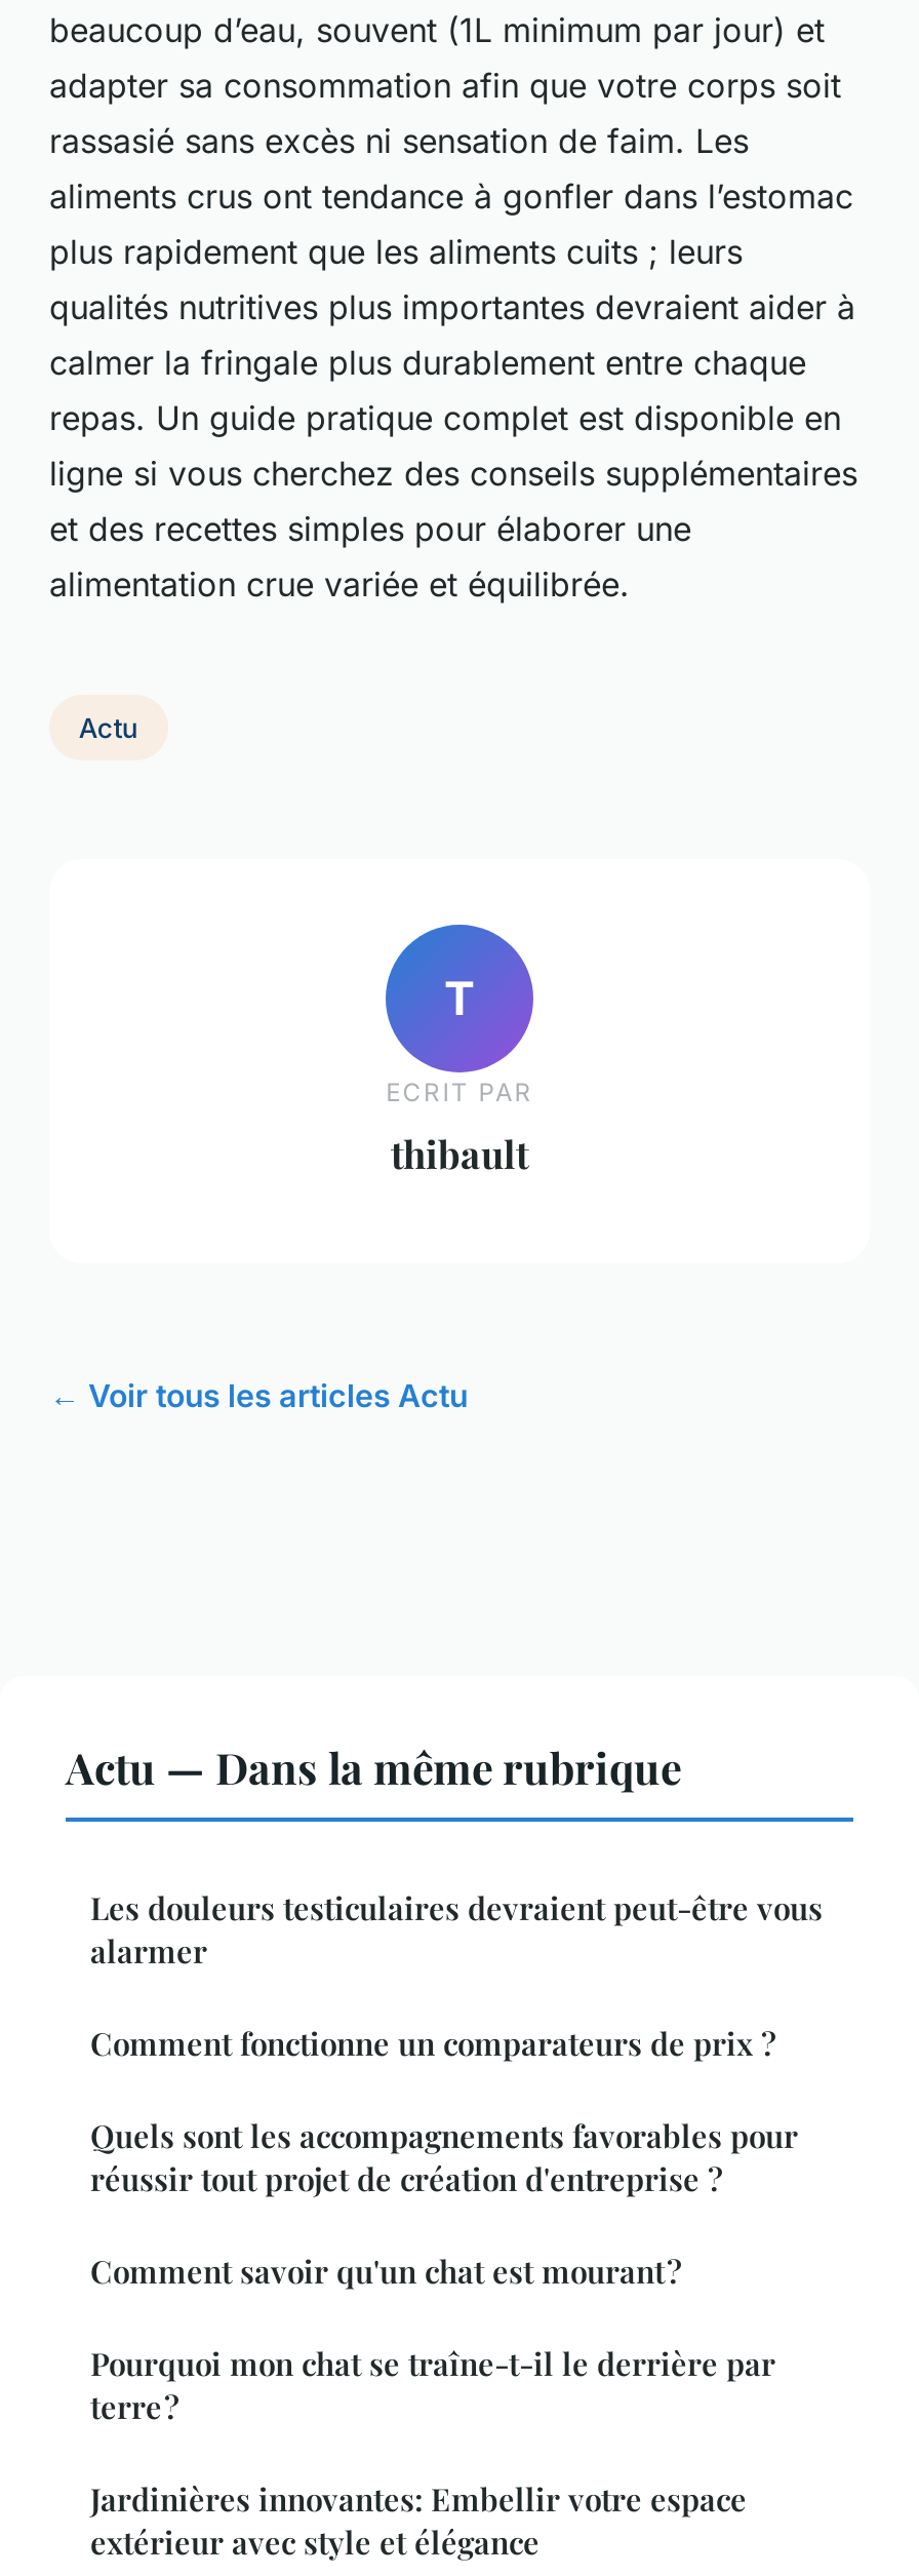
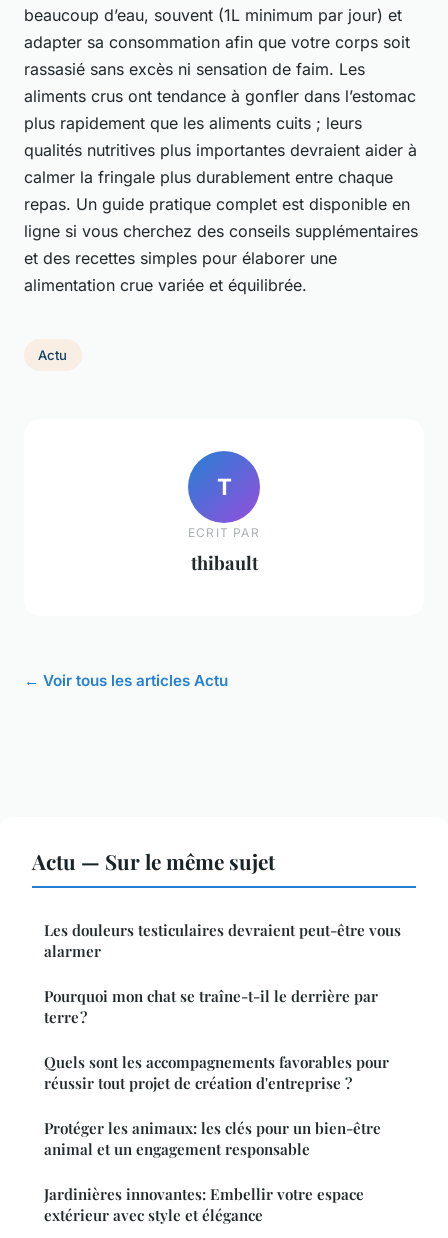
- Actu — Dans la même rubrique
+ Actu — Sur le même sujet

- Comment fonctionne un comparateurs de prix ?
- Comment savoir qu'un chat est mourant ?

moved down: Quels sont les accompagnements favorables pour | réussir tout projet de création d'entreprise ?

moved up: Pourquoi mon chat se traîne-t-il le derrière par | terre ?

+ Protéger les animaux: les clés pour un bien-être
+ animal et un engagement responsable
